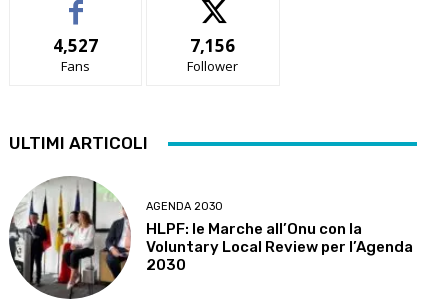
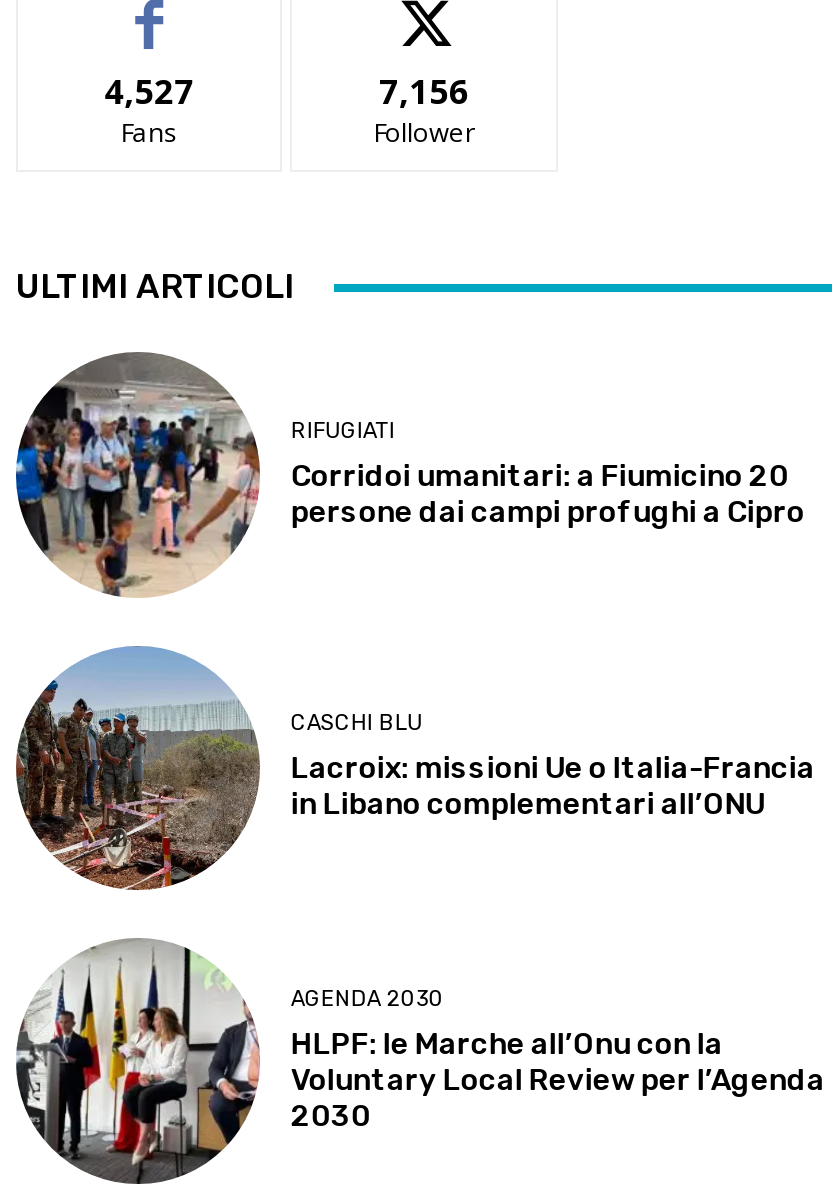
+ [image]
+ CASCHI BLU
+ Lacroix: missioni Ue o Italia-Francia
+ in Libano complementari all’ONU

+ [image]
+ RIFUGIATI
+ Corridoi umanitari: a Fiumicino 20
+ persone dai campi profughi a Cipro
